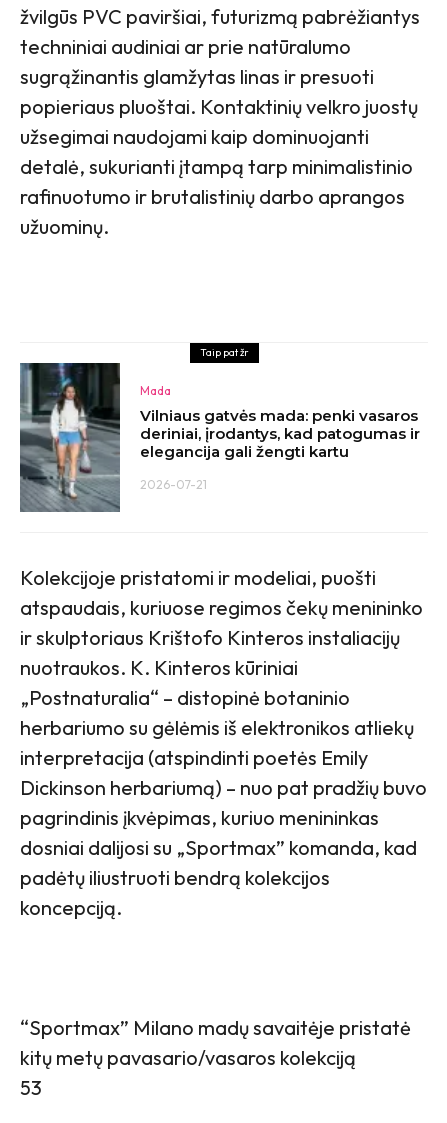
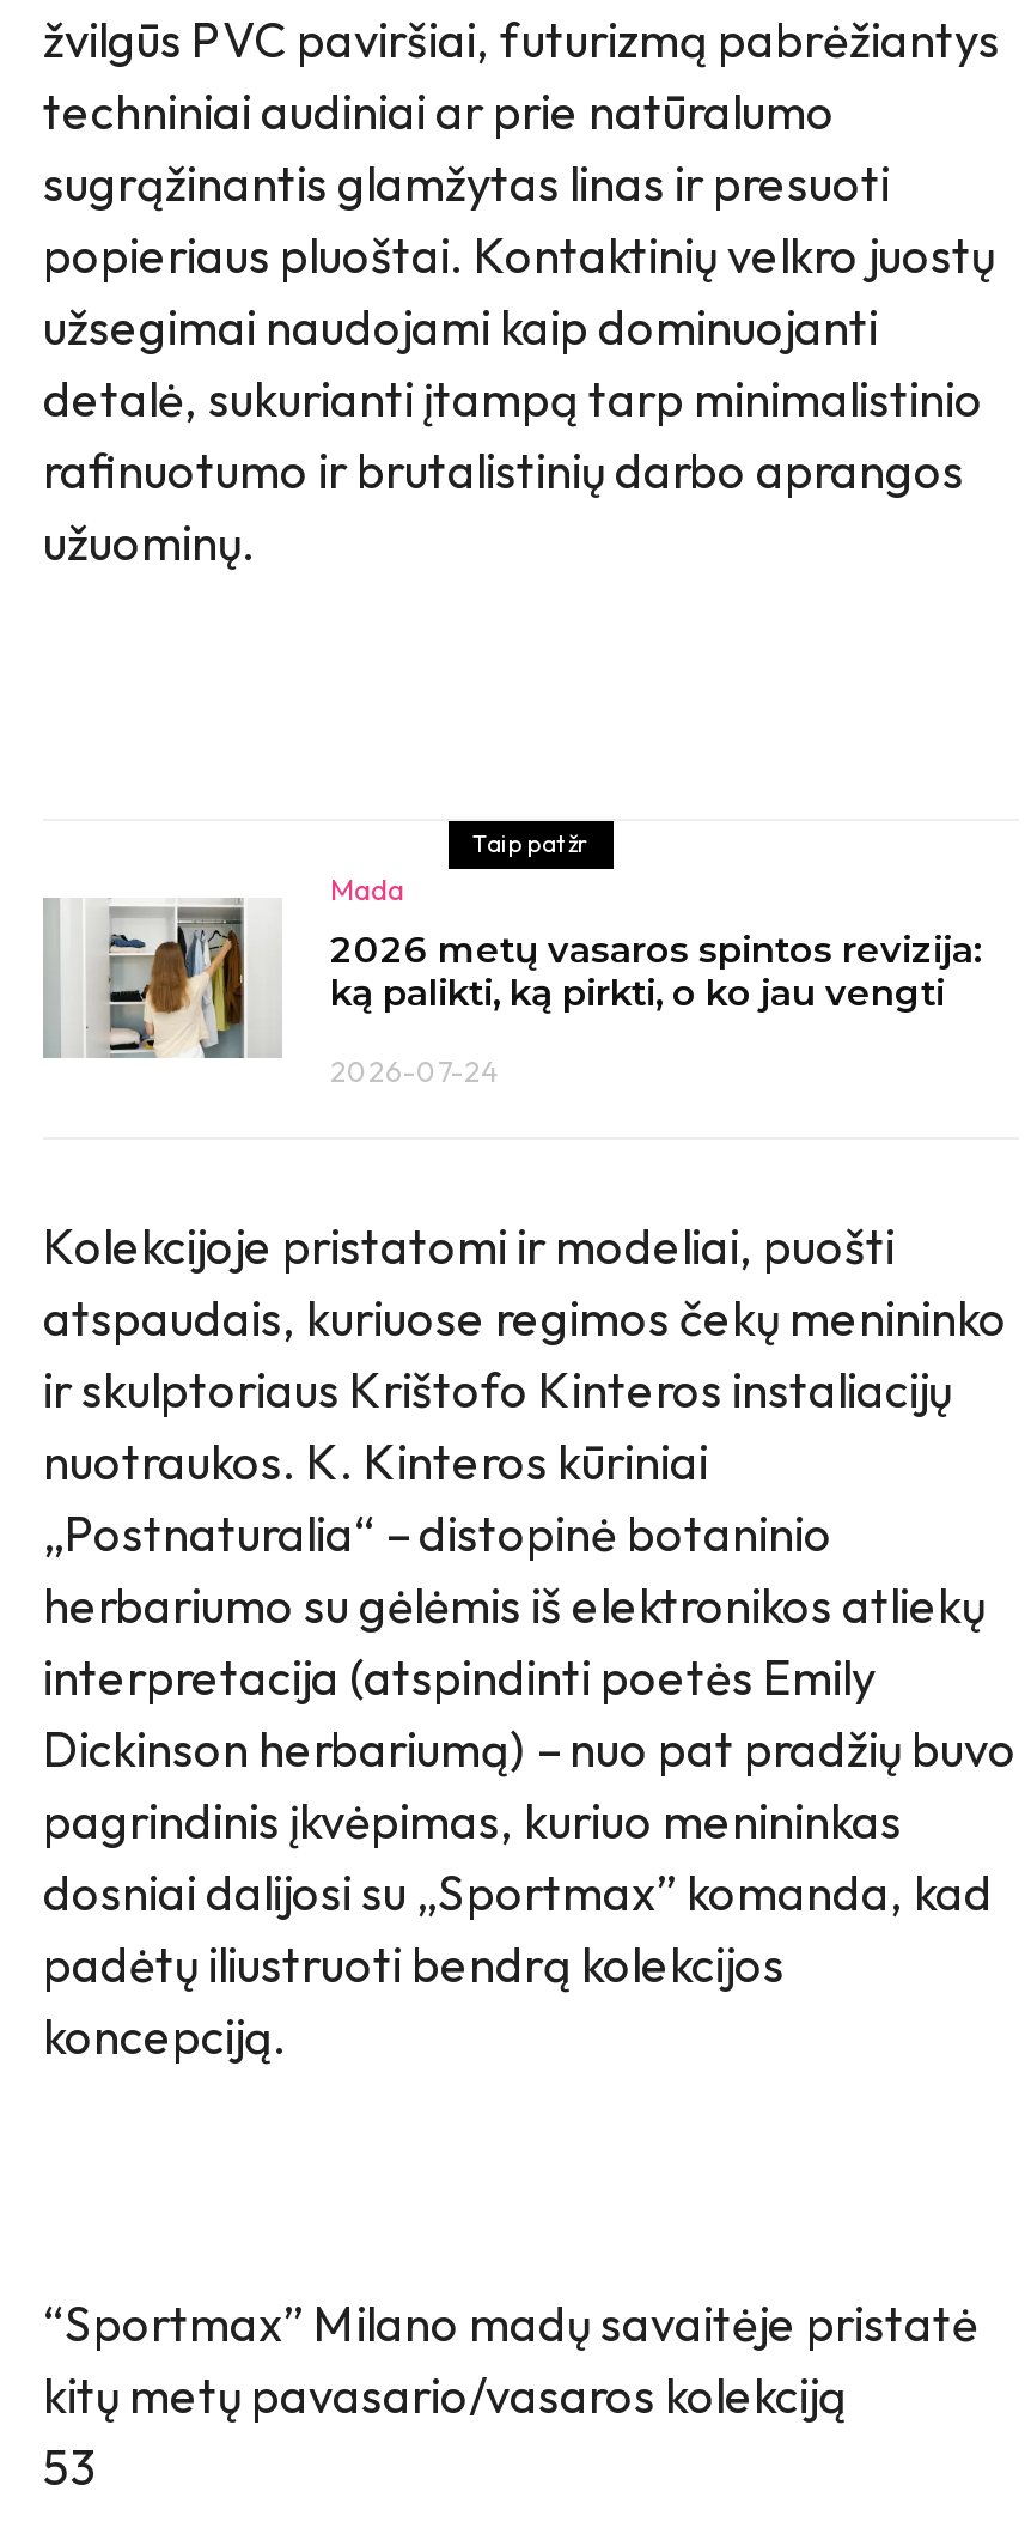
- [image]
- Vilniaus gatvės mada: penki vasaros
- deriniai, įrodantys, kad patogumas ir
- elegancija gali žengti kartu
+ [image]
+ 2026 metų vasaros spintos revizija:
+ ką palikti, ką pirkti, o ko jau vengti

- 2026-07-21
+ 2026-07-24
